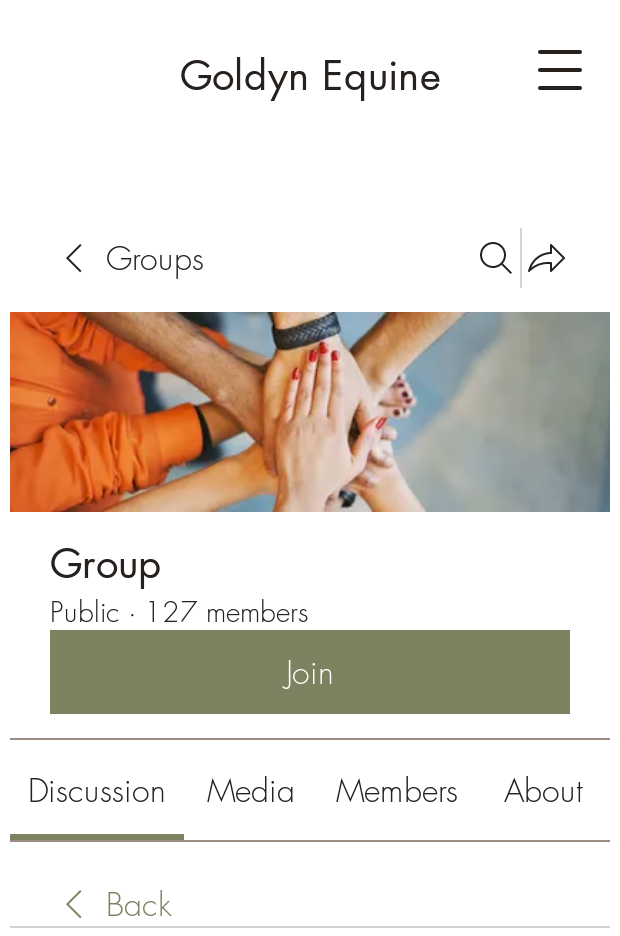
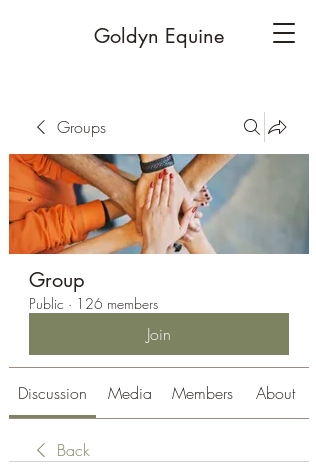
- Public · 127 members
+ Public · 126 members
